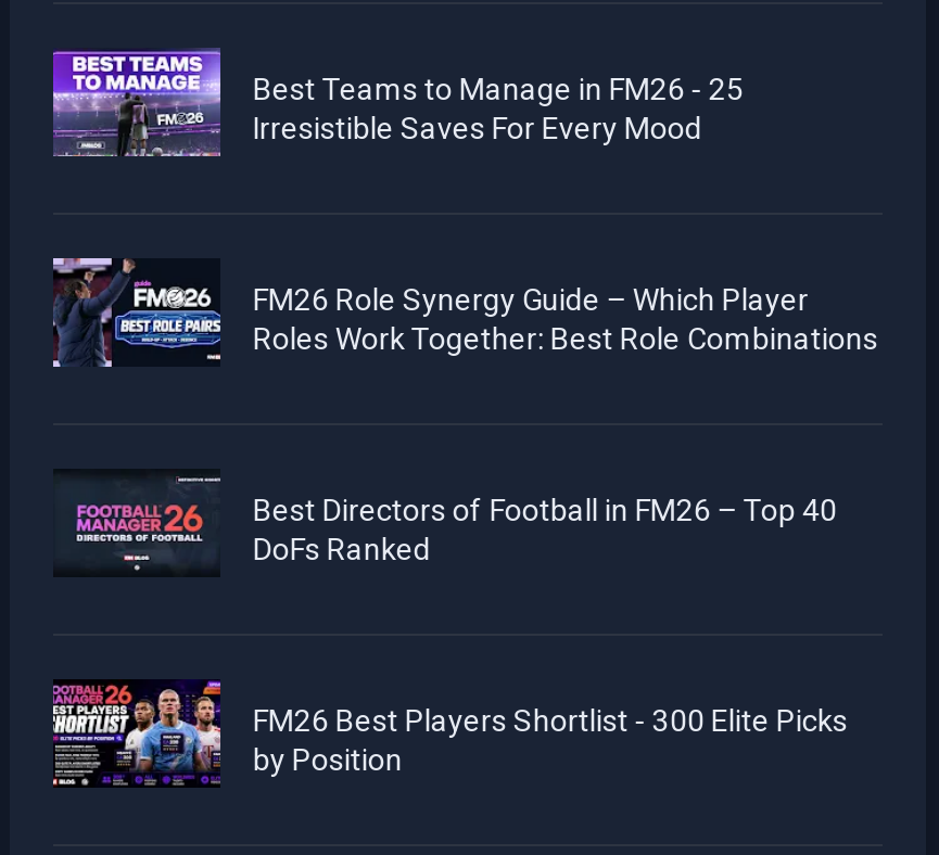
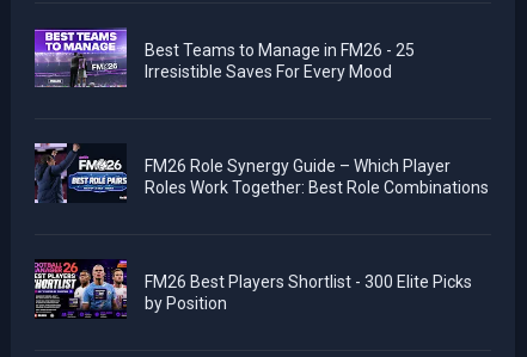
- [image]
- Best Directors of Football in FM26 – Top 40
- DoFs Ranked
